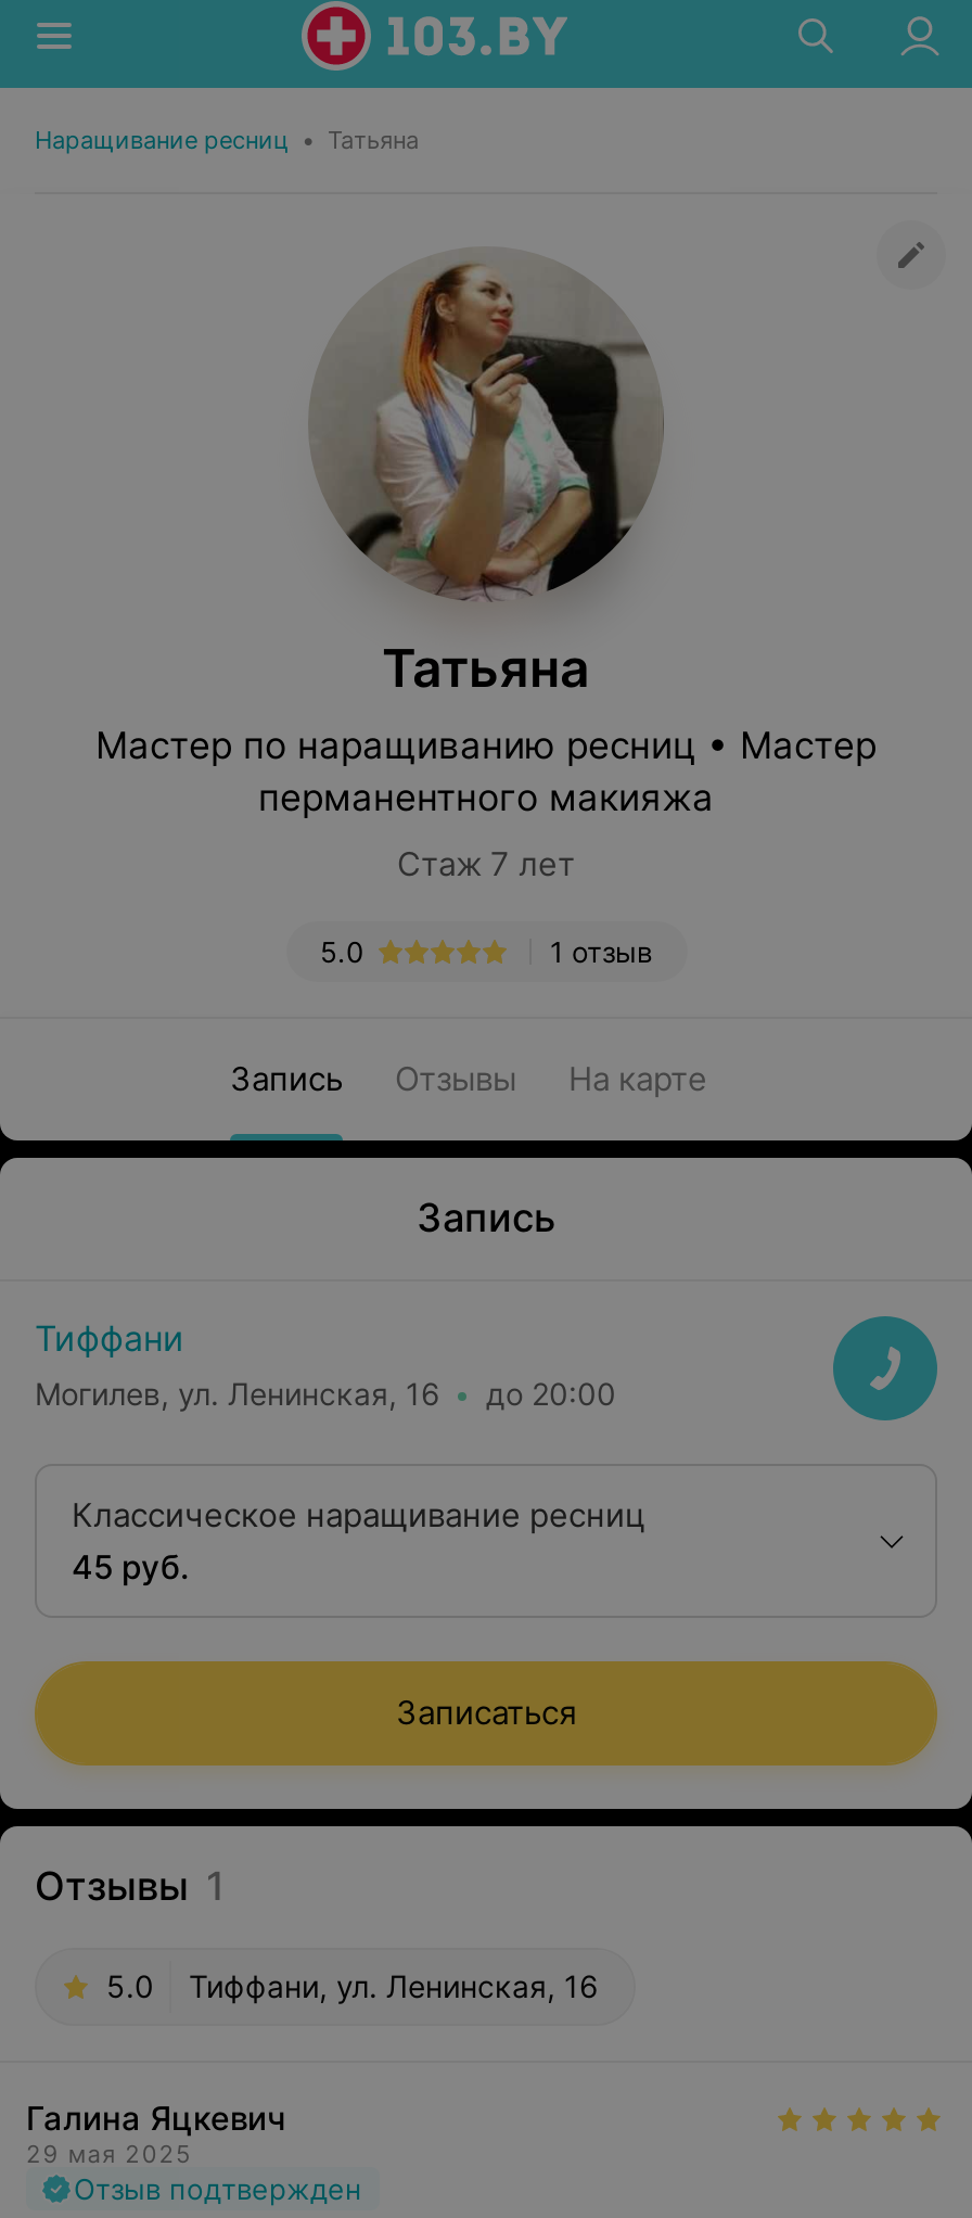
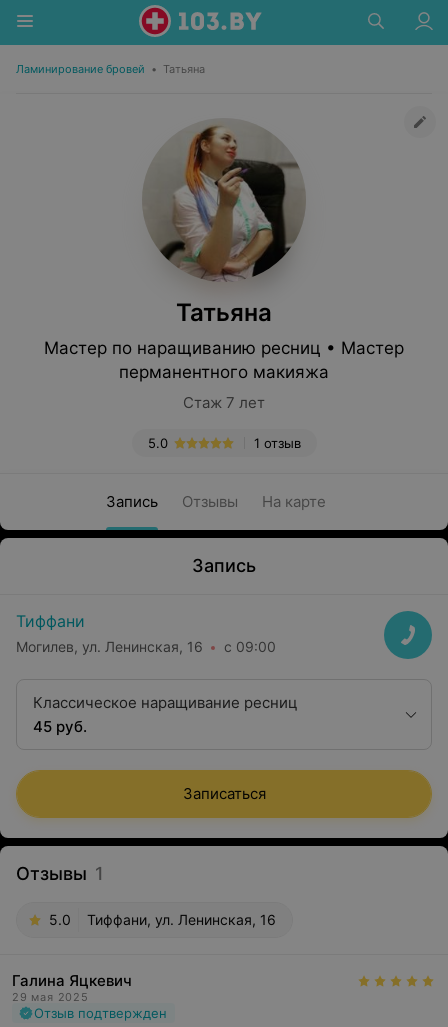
- Наращивание ресниц • Татьяна
+ Ламинирование бровей • Татьяна

- Могилев, ул. Ленинская, 16 до 20:00
+ Могилев, ул. Ленинская, 16 с 09:00
